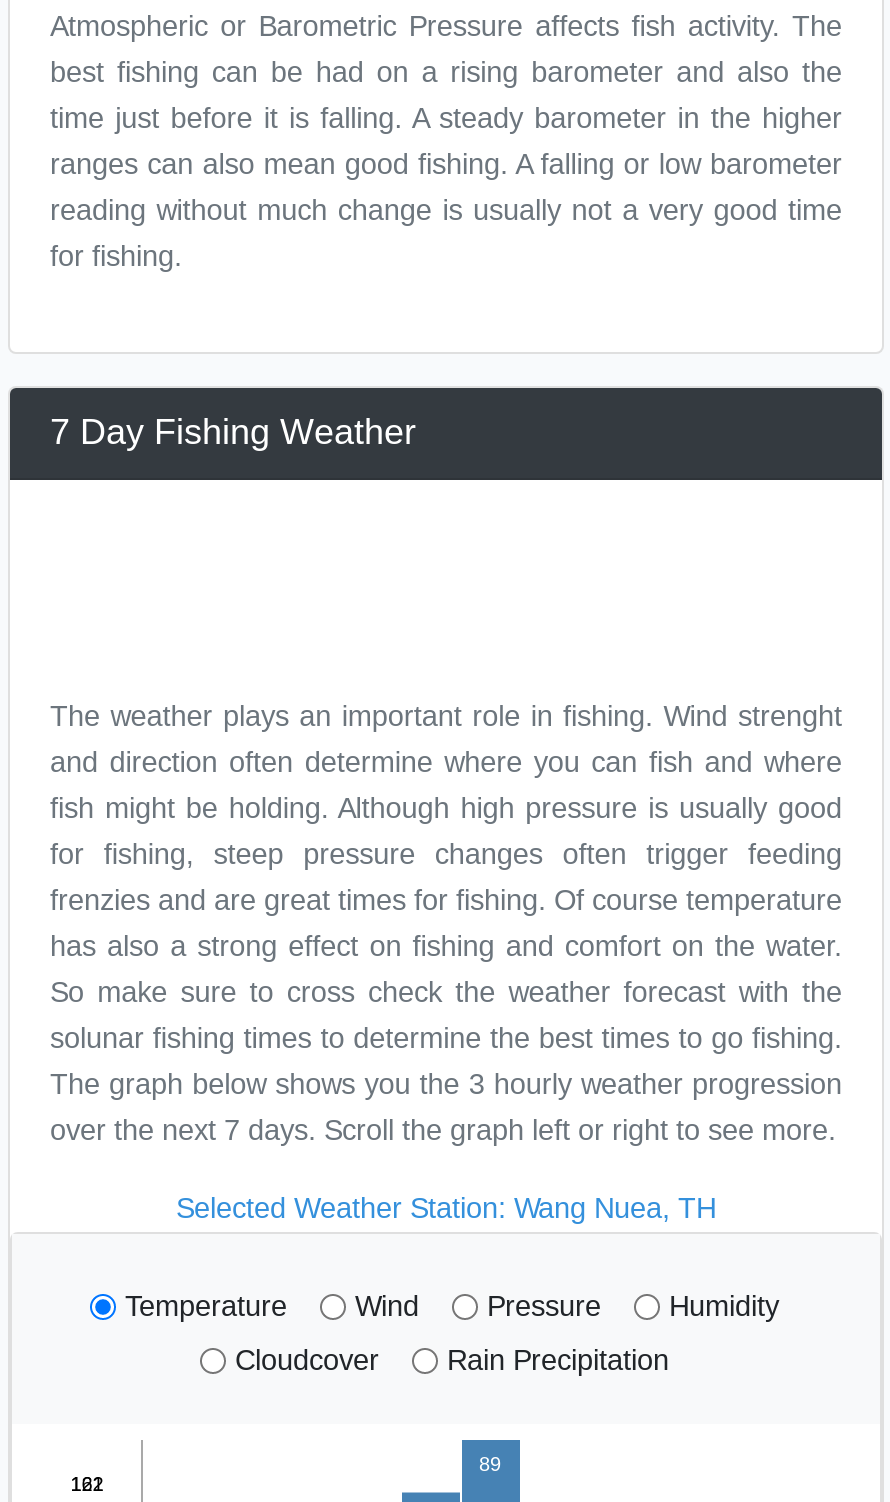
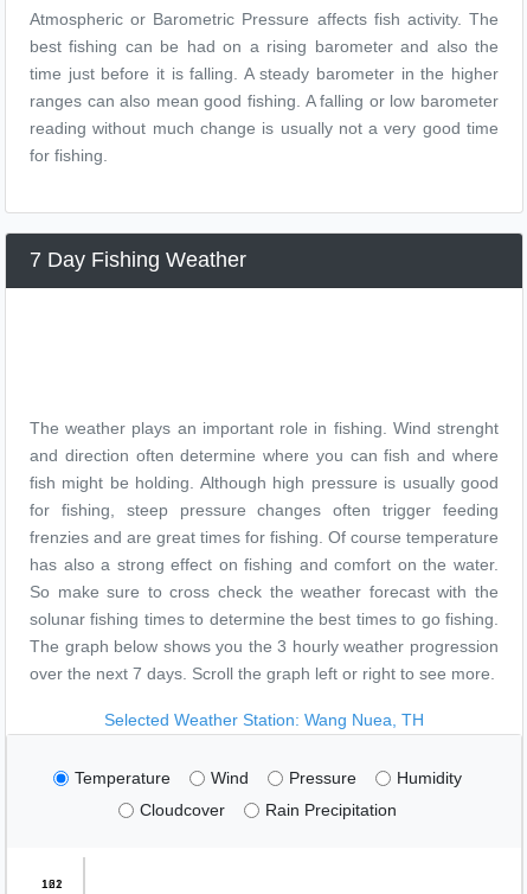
- 89
